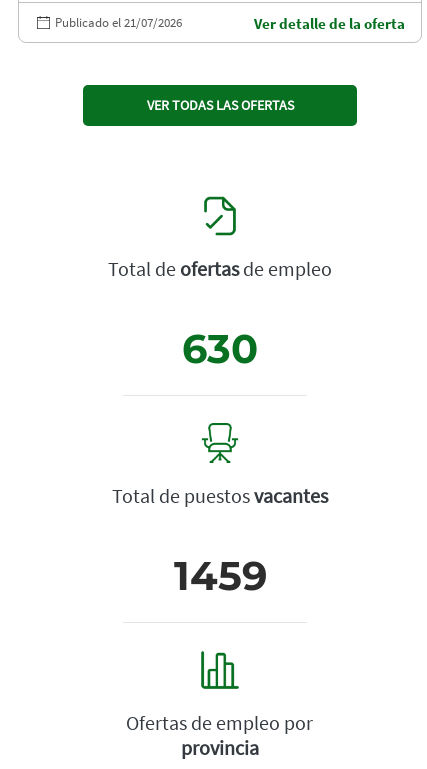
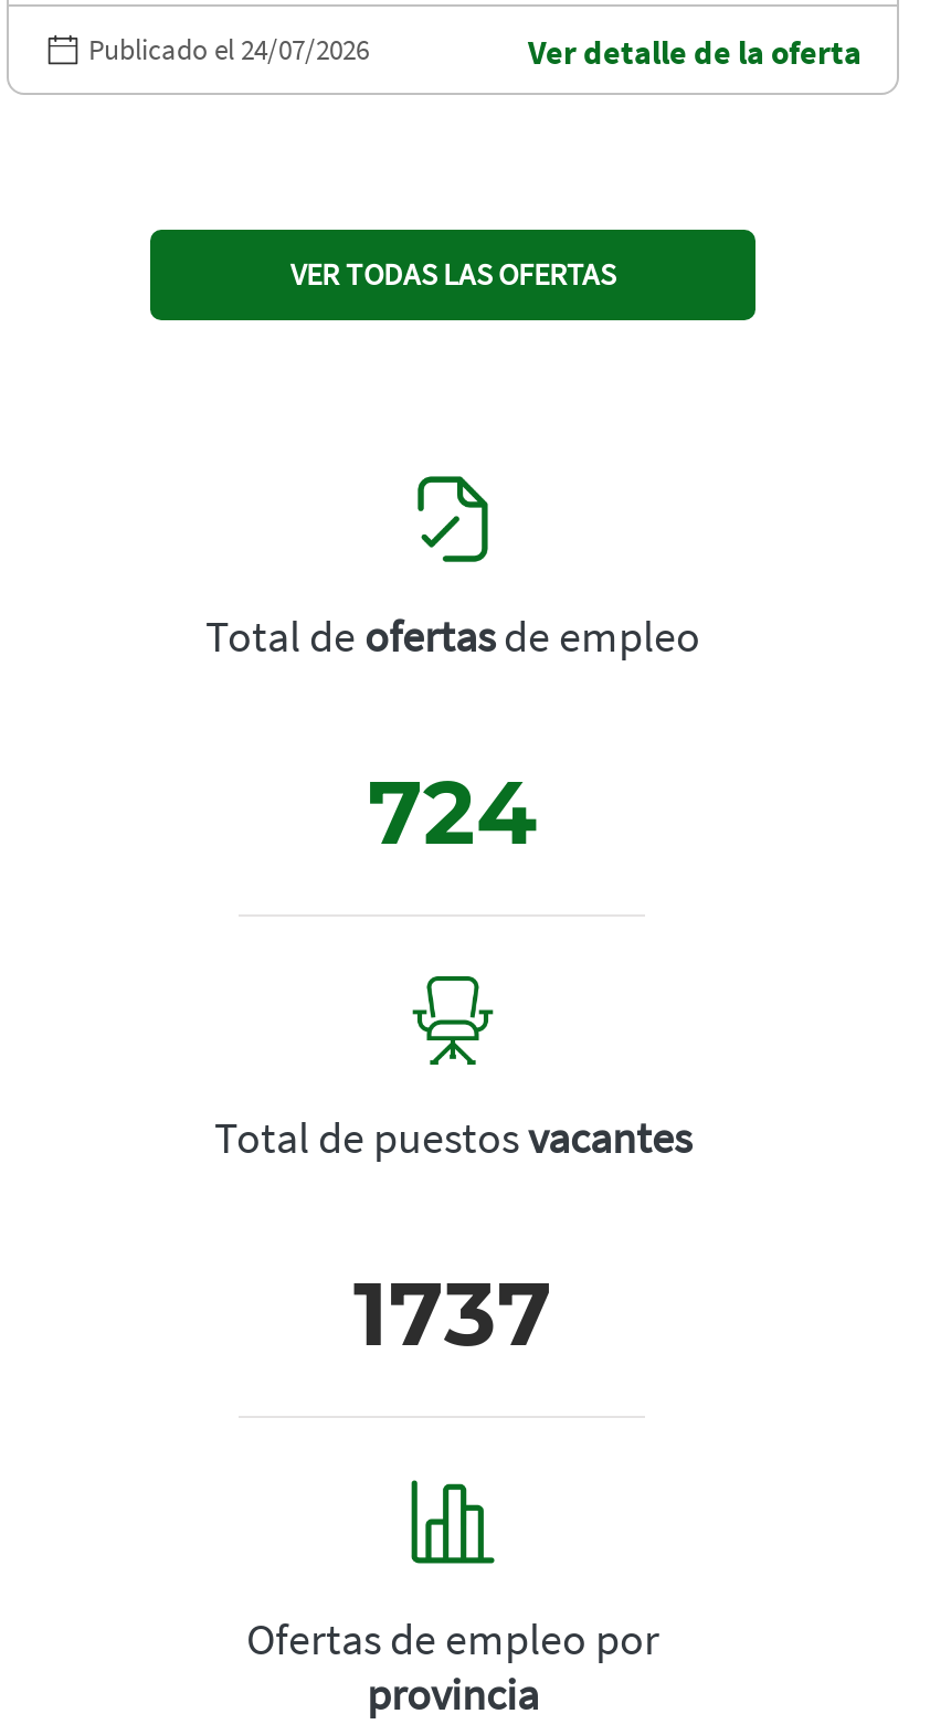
- Publicado el 21/07/2026
+ Publicado el 24/07/2026

- 630
+ 724

- 1459
+ 1737
